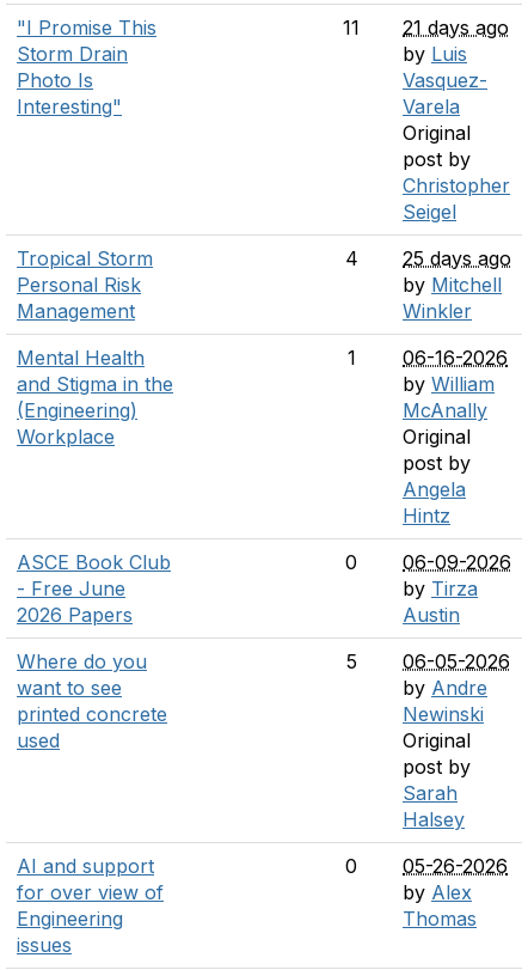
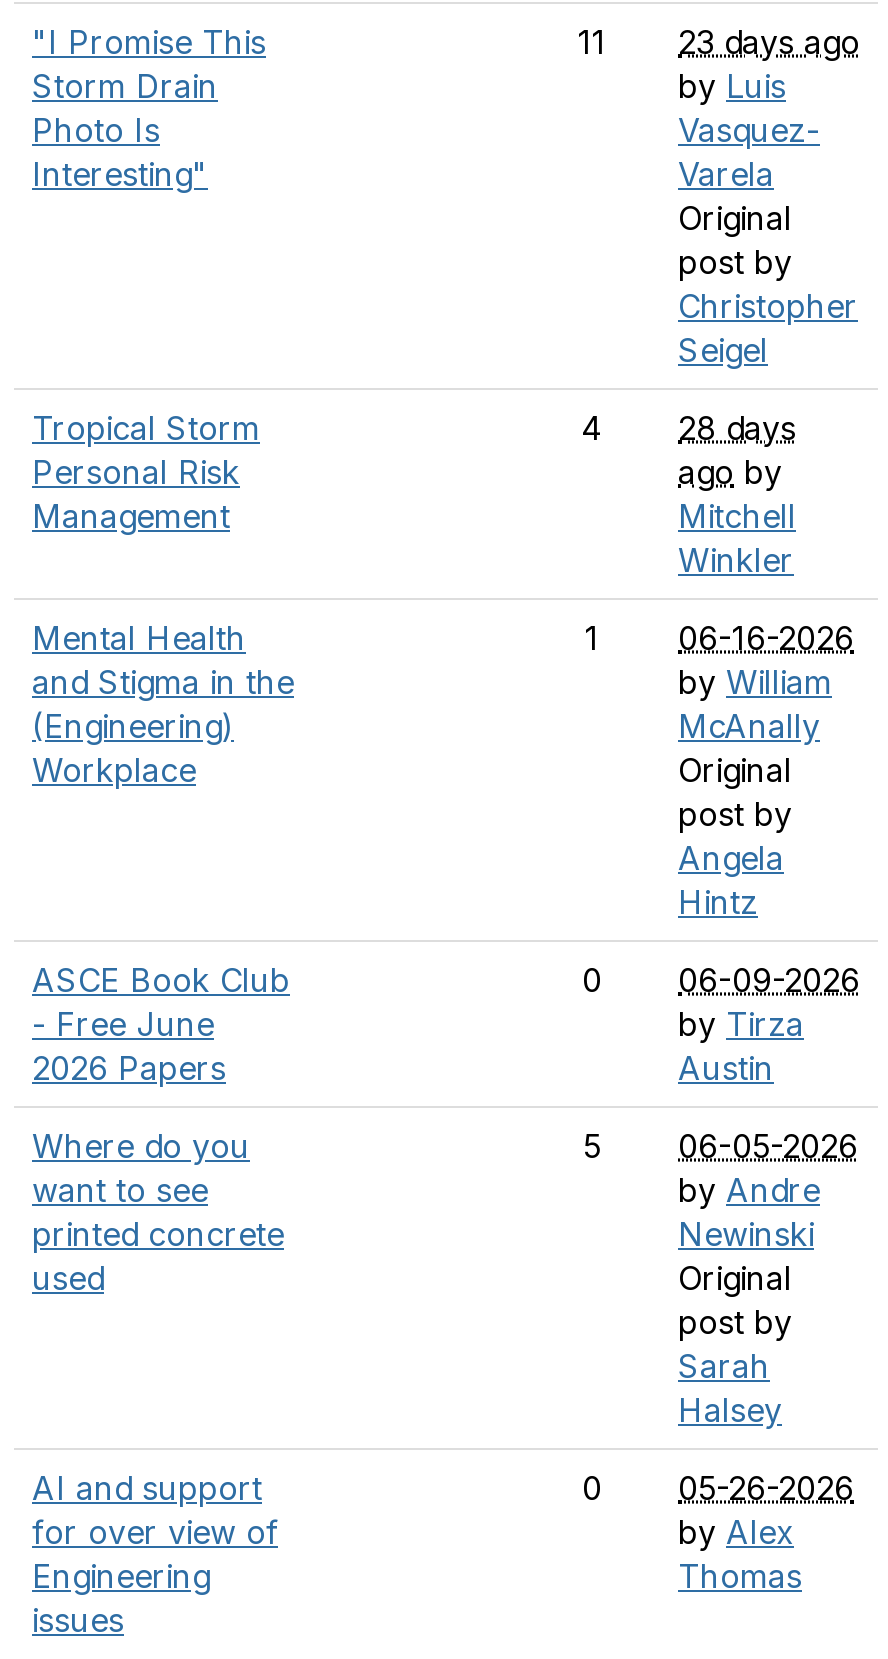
- 11 21 days ago
+ 11 23 days ago

- 25 days ago
- by Mitchell
+ 28 days
+ ago by
+ Mitchell
